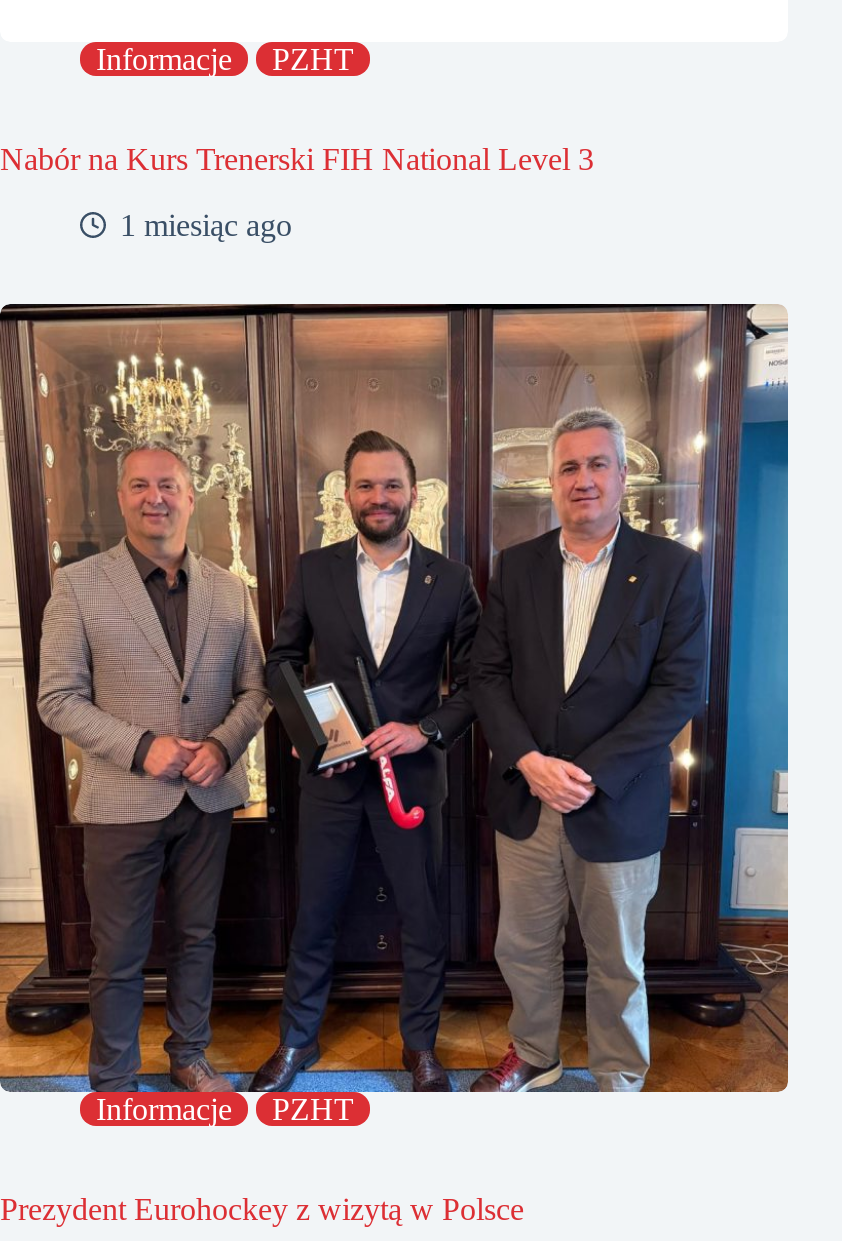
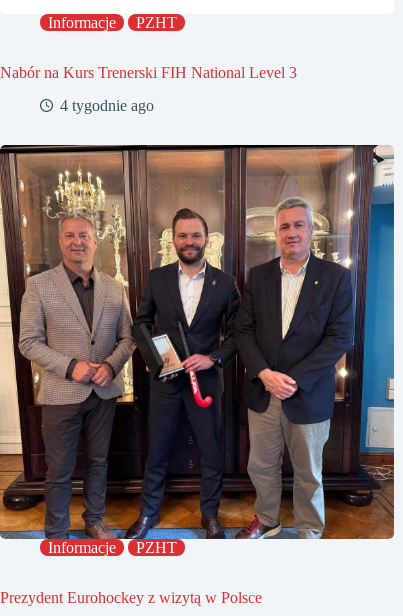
- 1 miesiąc ago
+ 4 tygodnie ago
